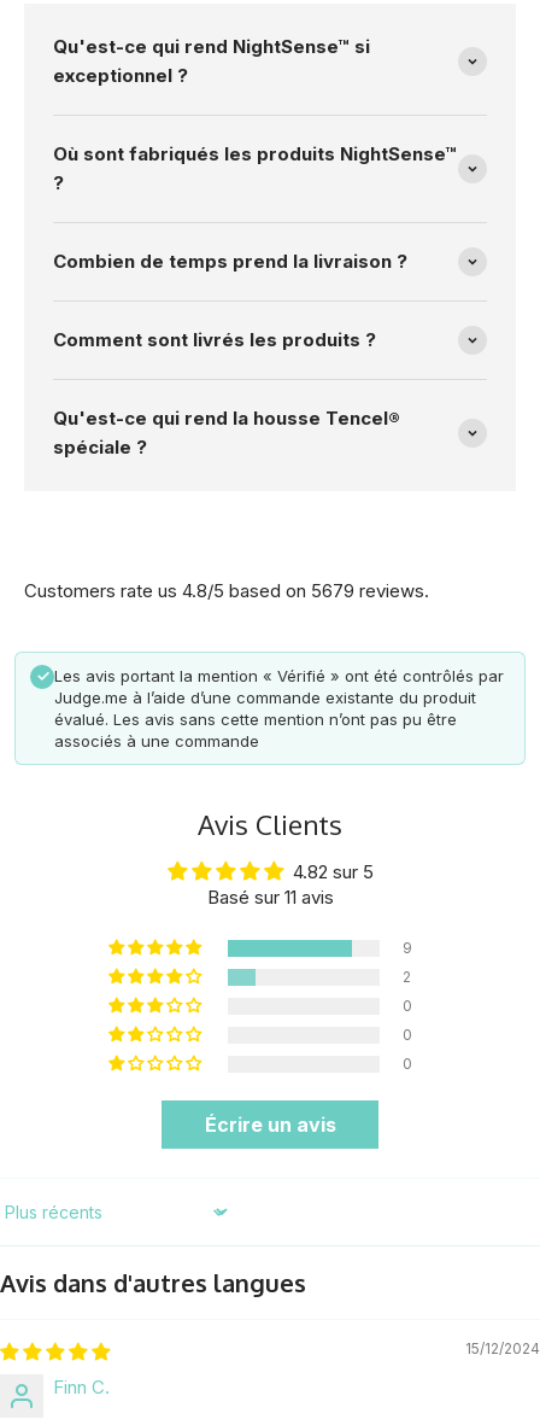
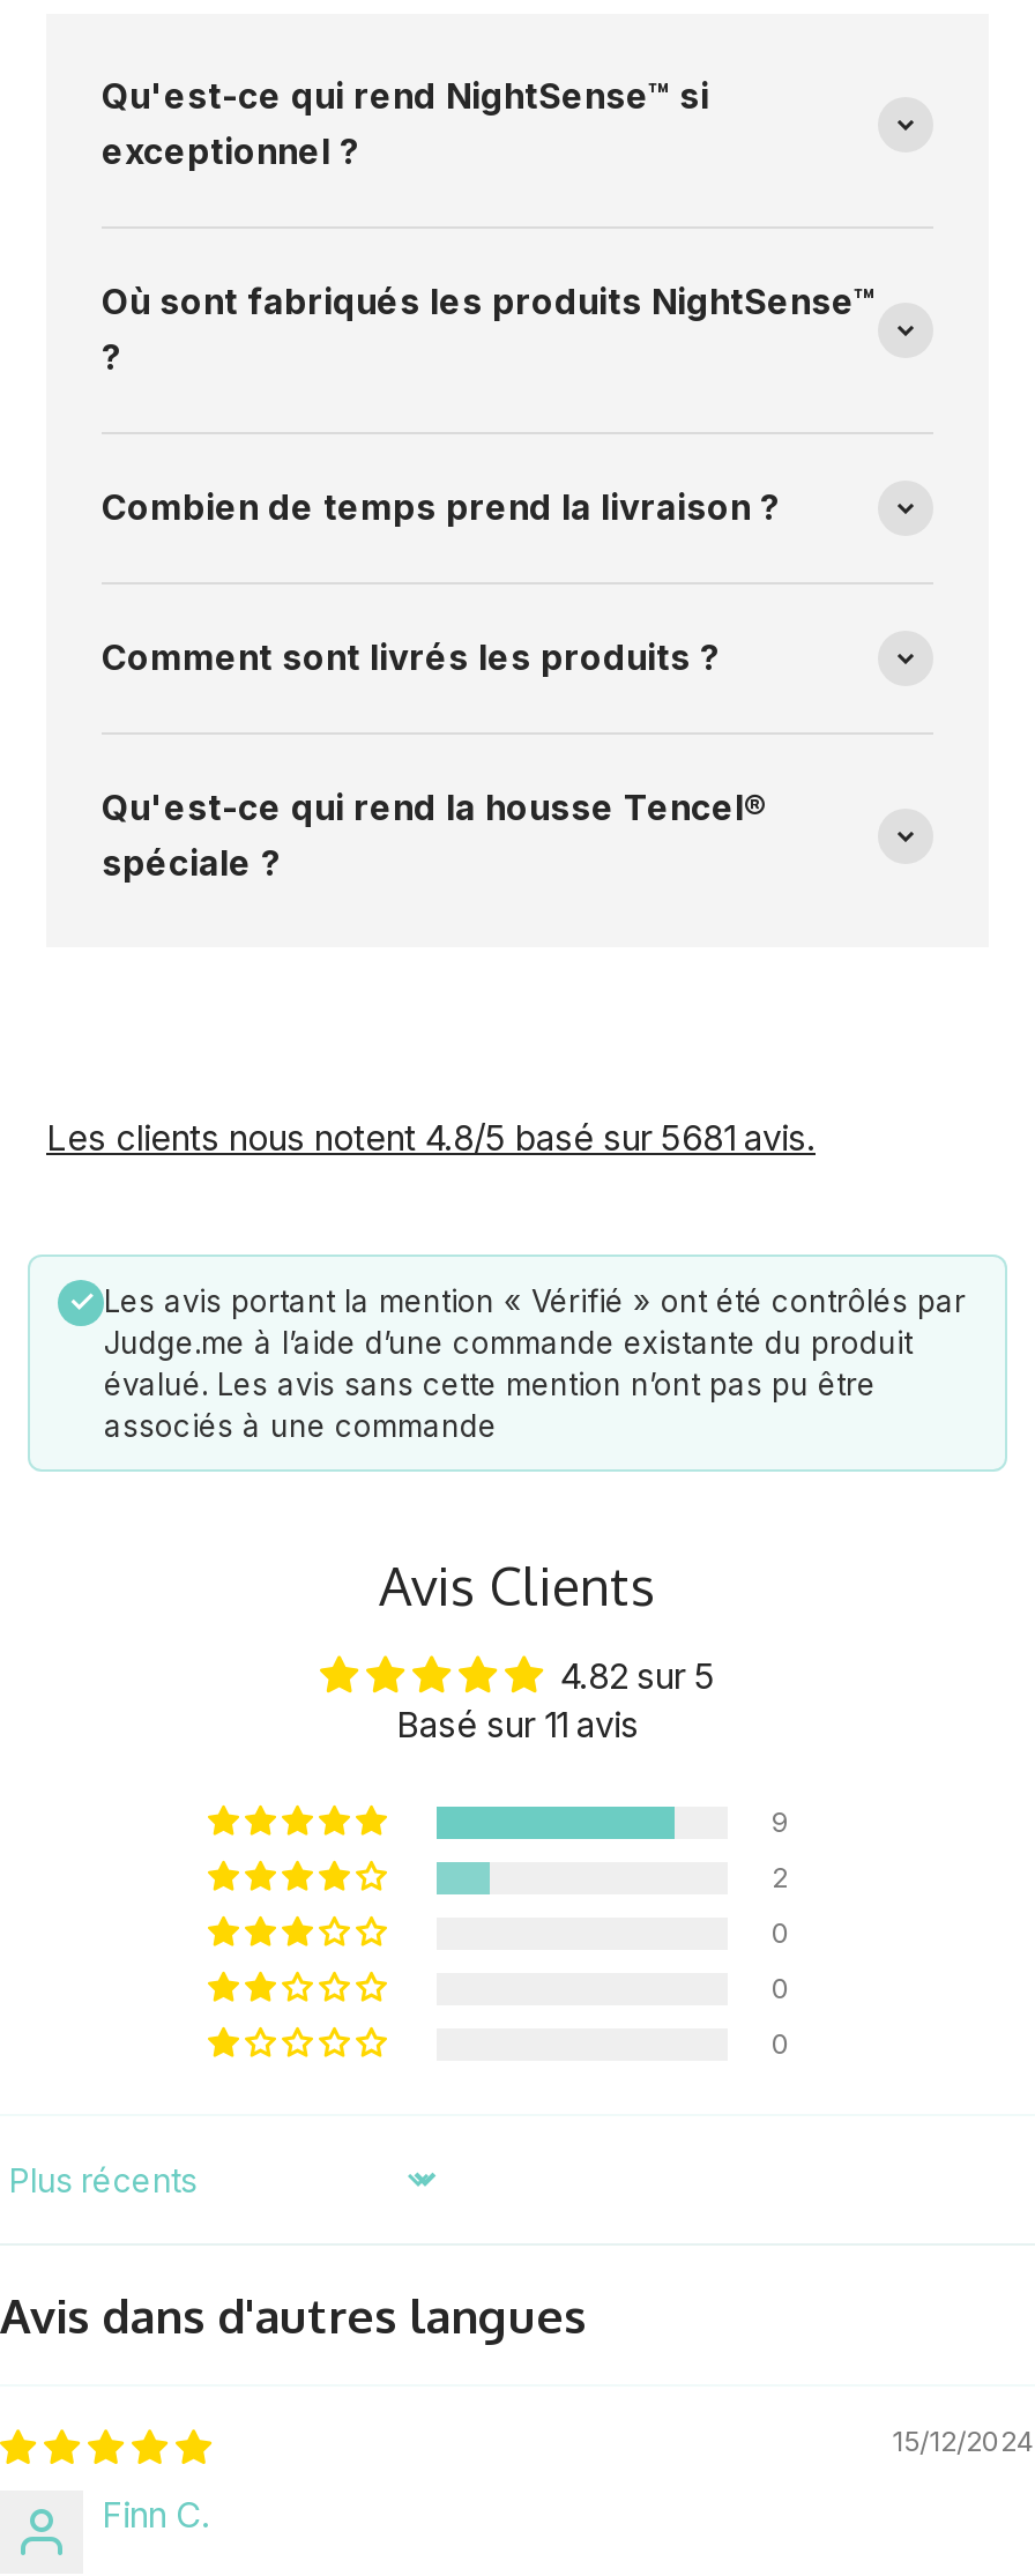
- Customers rate us 4.8/5 based on 5679 reviews.
+ Les clients nous notent 4.8/5 basé sur 5681 avis.

- Écrire un avis
